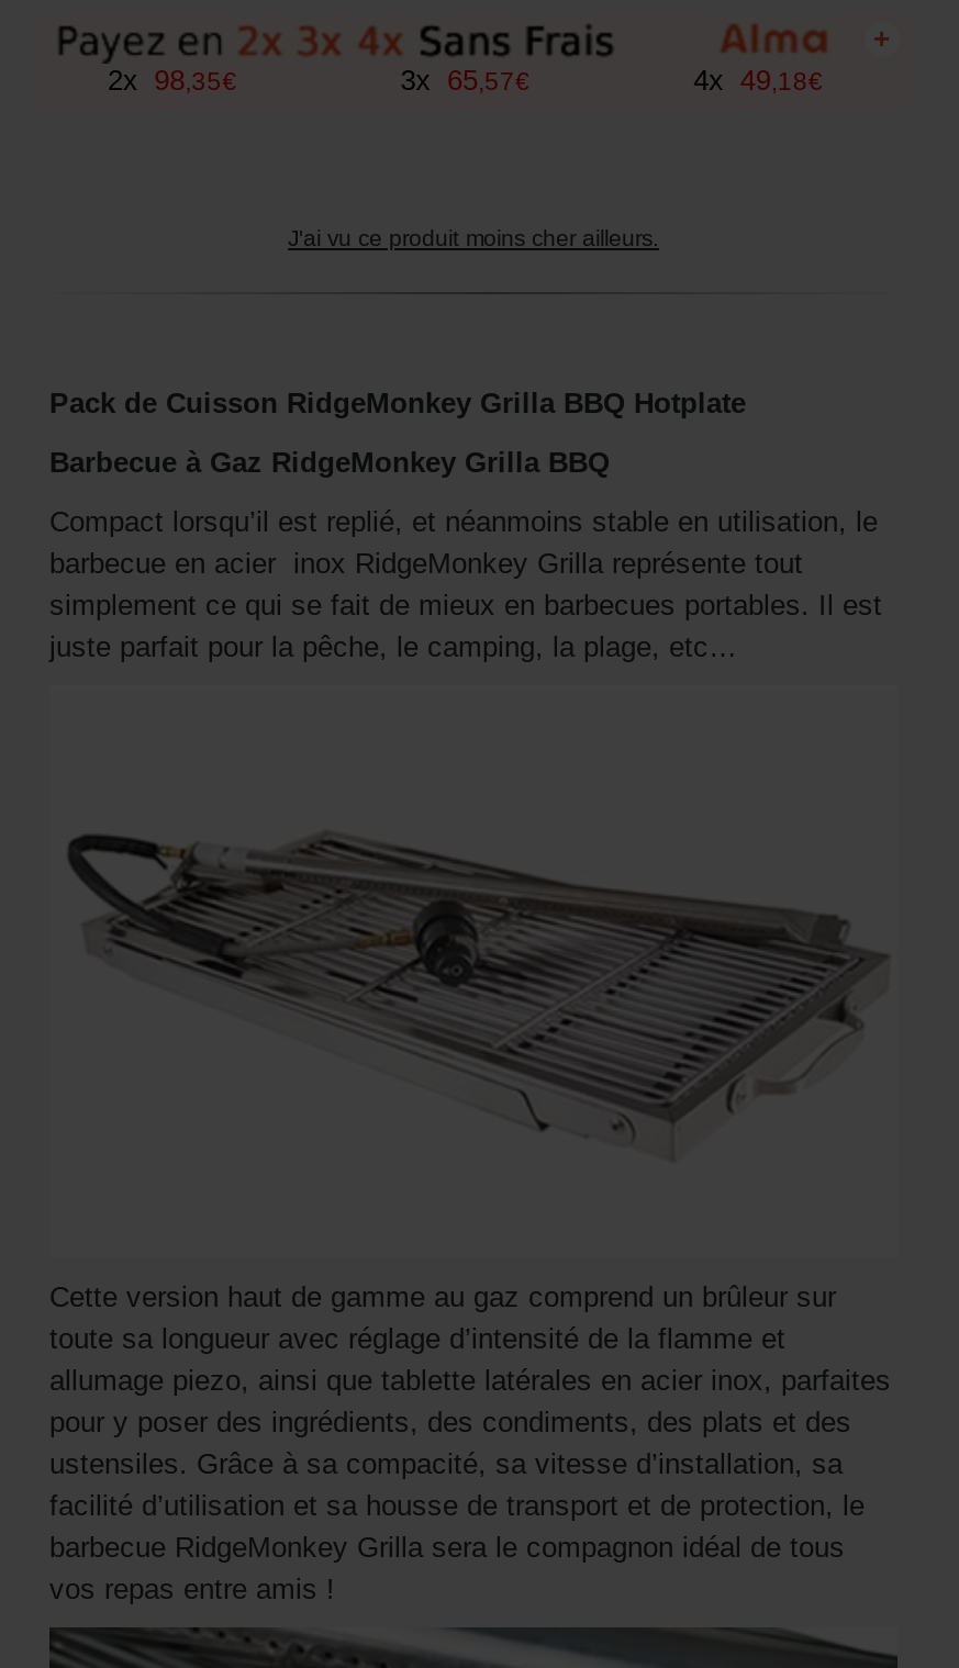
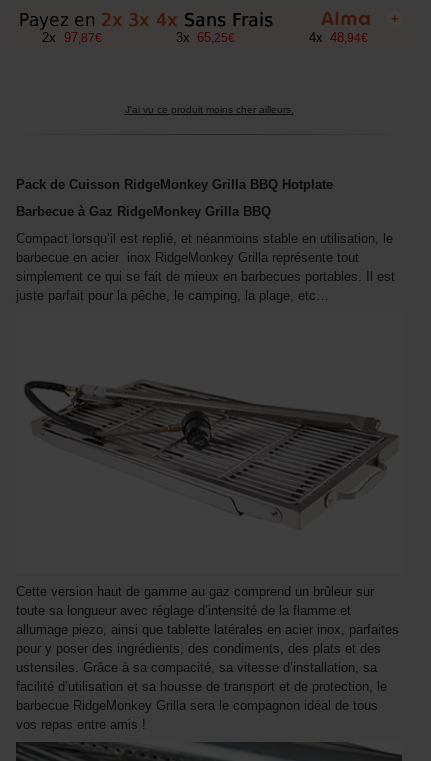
- 2x 98,35€
+ 2x 97,87€

- 3x 65,57€
+ 3x 65,25€

- 4x 49,18€
+ 4x 48,94€
